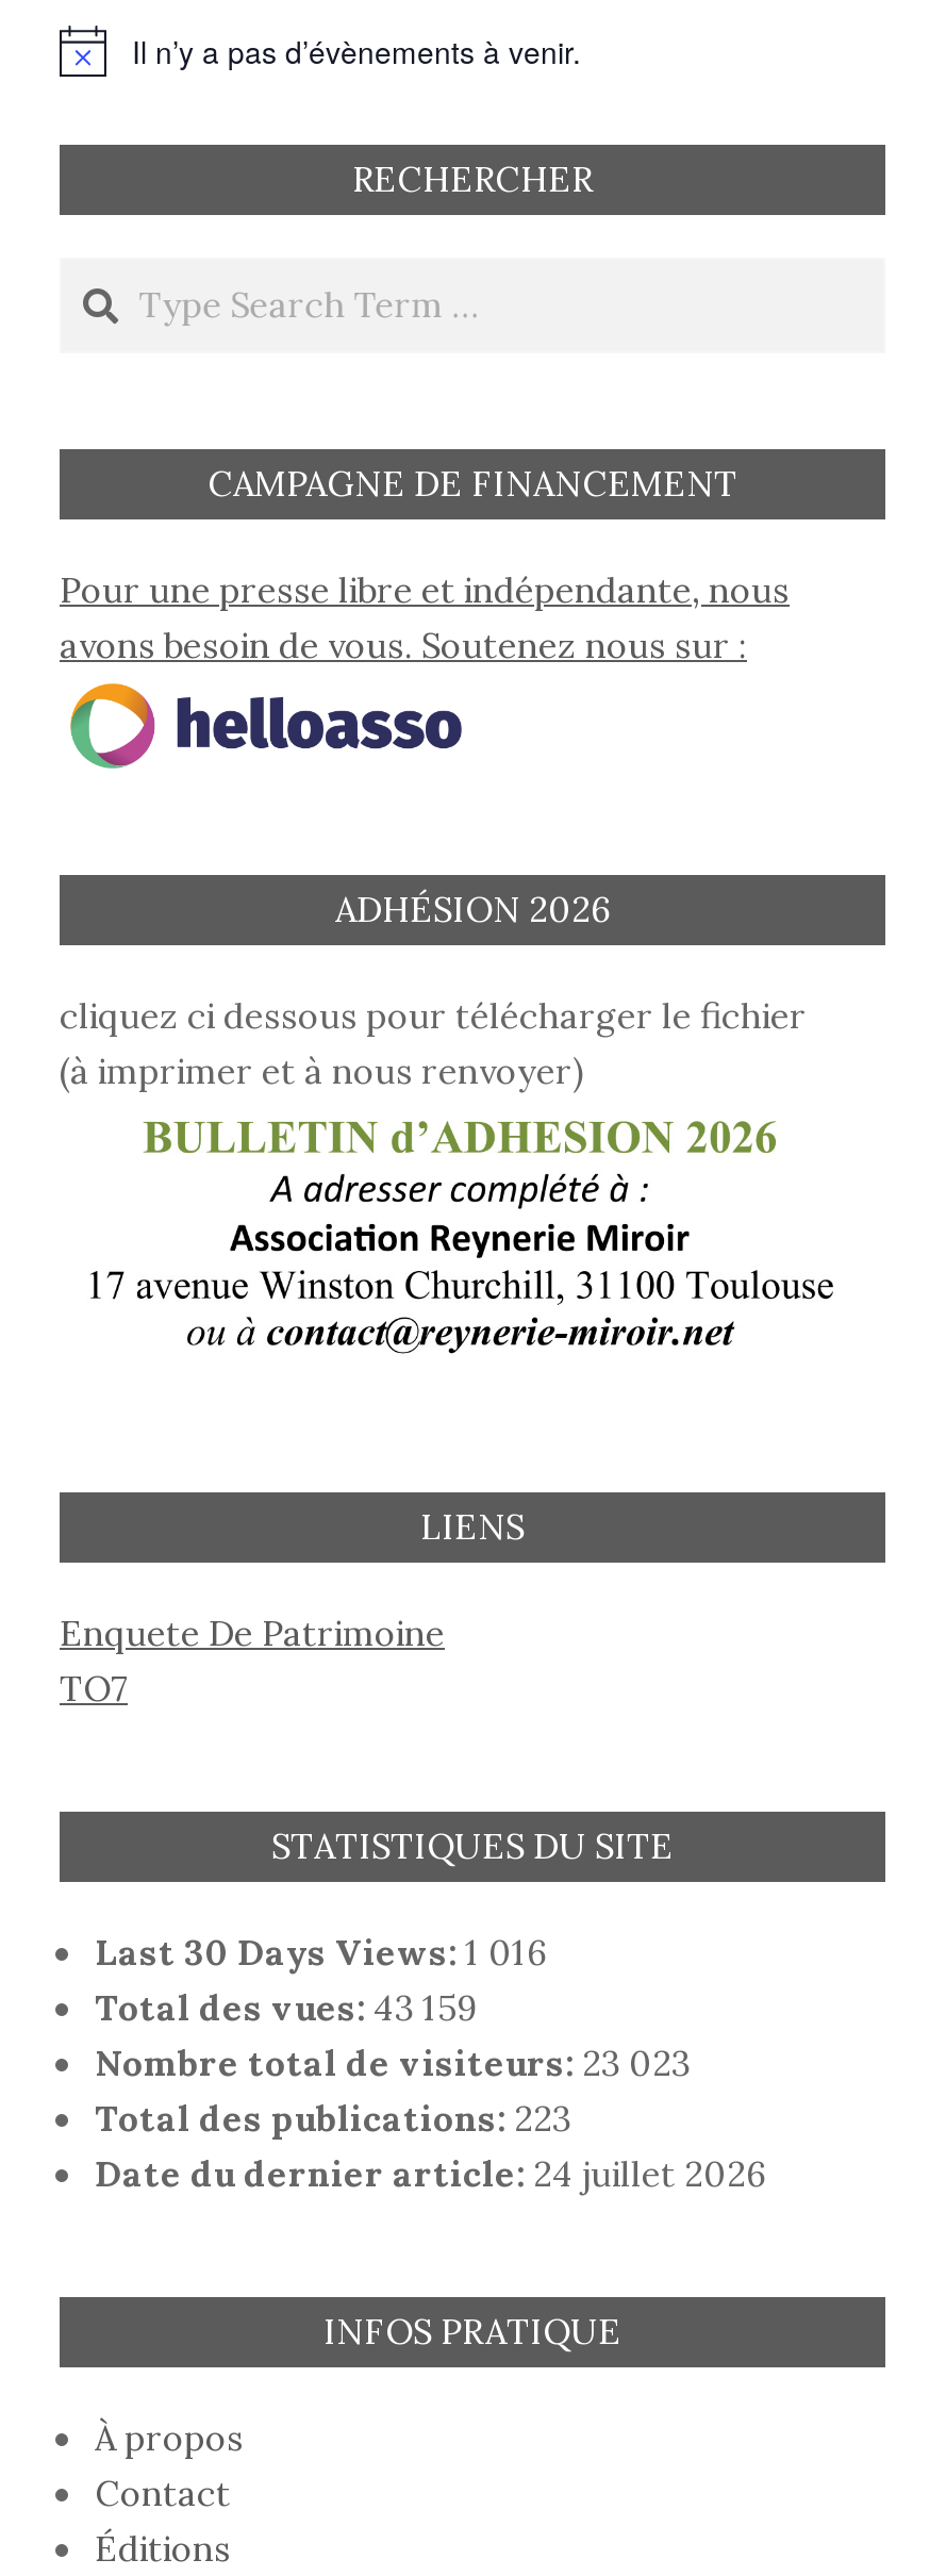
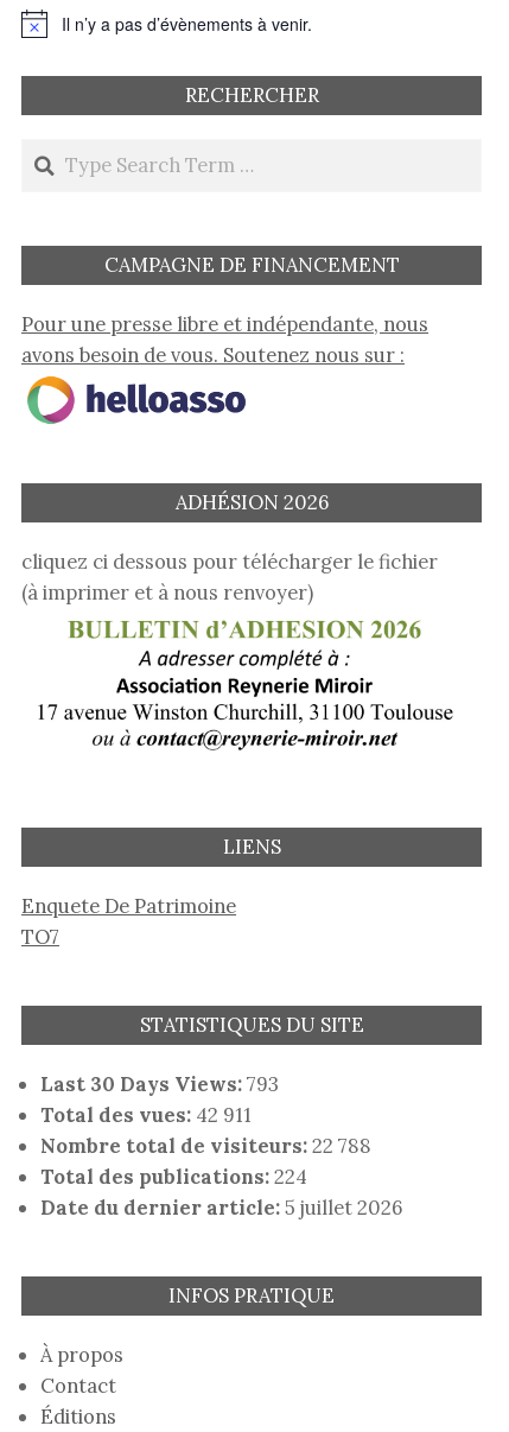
- Last 30 Days Views: 1 016
+ Last 30 Days Views: 793

- Total des vues: 43 159
+ Total des vues: 42 911

- Nombre total de visiteurs: 23 023
+ Nombre total de visiteurs: 22 788

- Total des publications: 223
+ Total des publications: 224

- Date du dernier article: 24 juillet 2026
+ Date du dernier article: 5 juillet 2026
